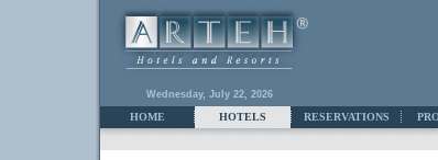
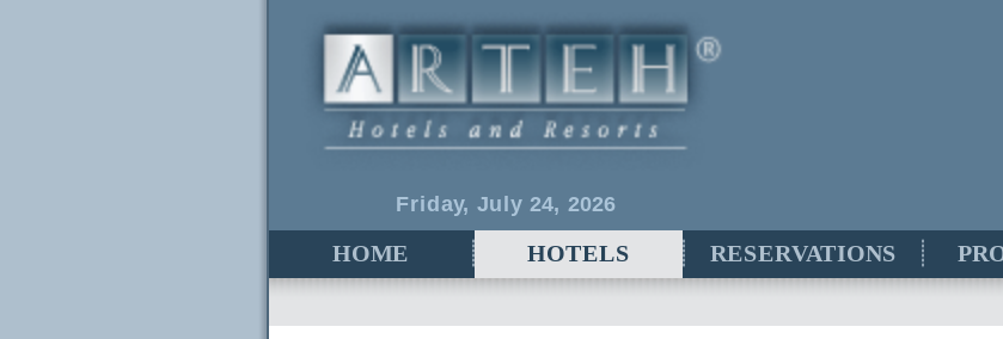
- Wednesday, July 22, 2026
+ Friday, July 24, 2026
